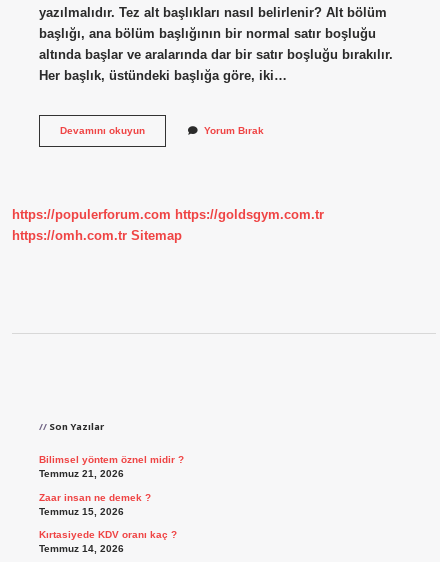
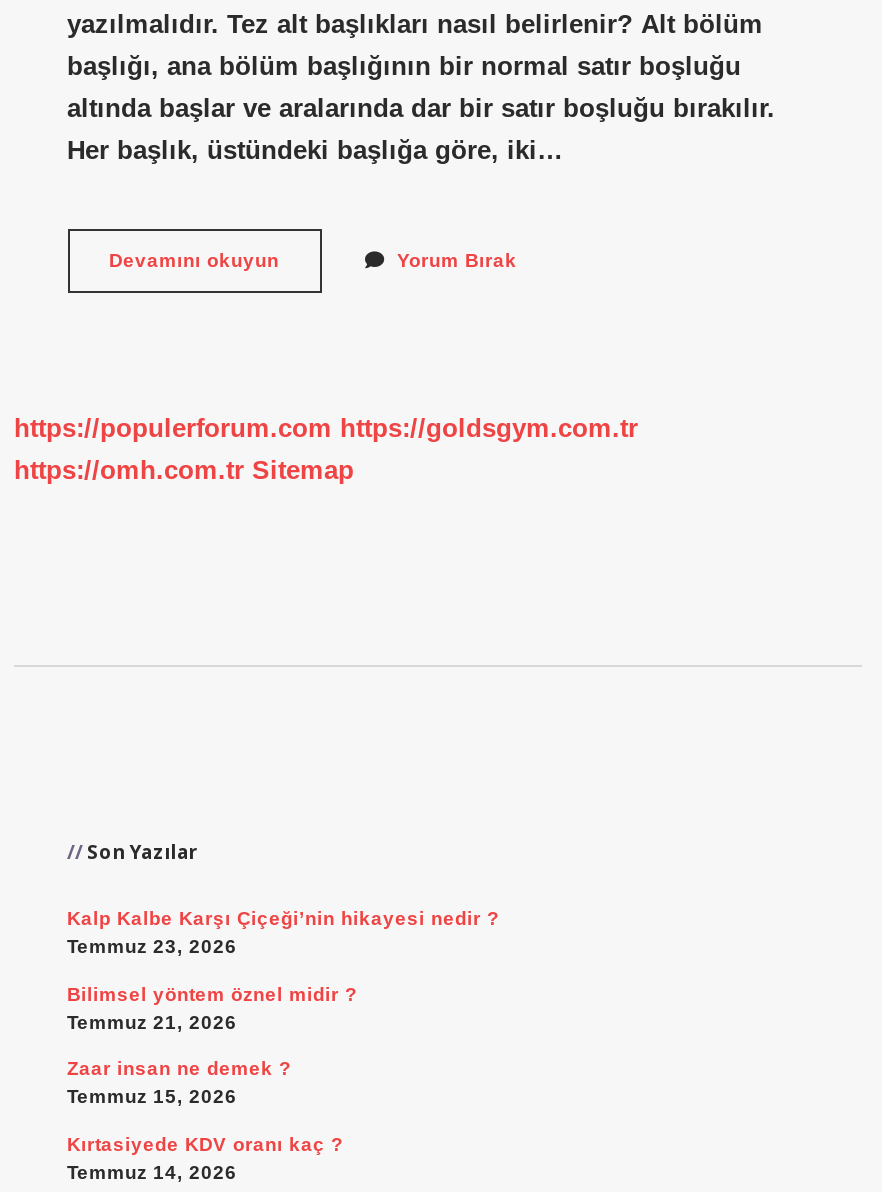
+ Kalp Kalbe Karşı Çiçeği’nin hikayesi nedir ?
+ Temmuz 23, 2026
